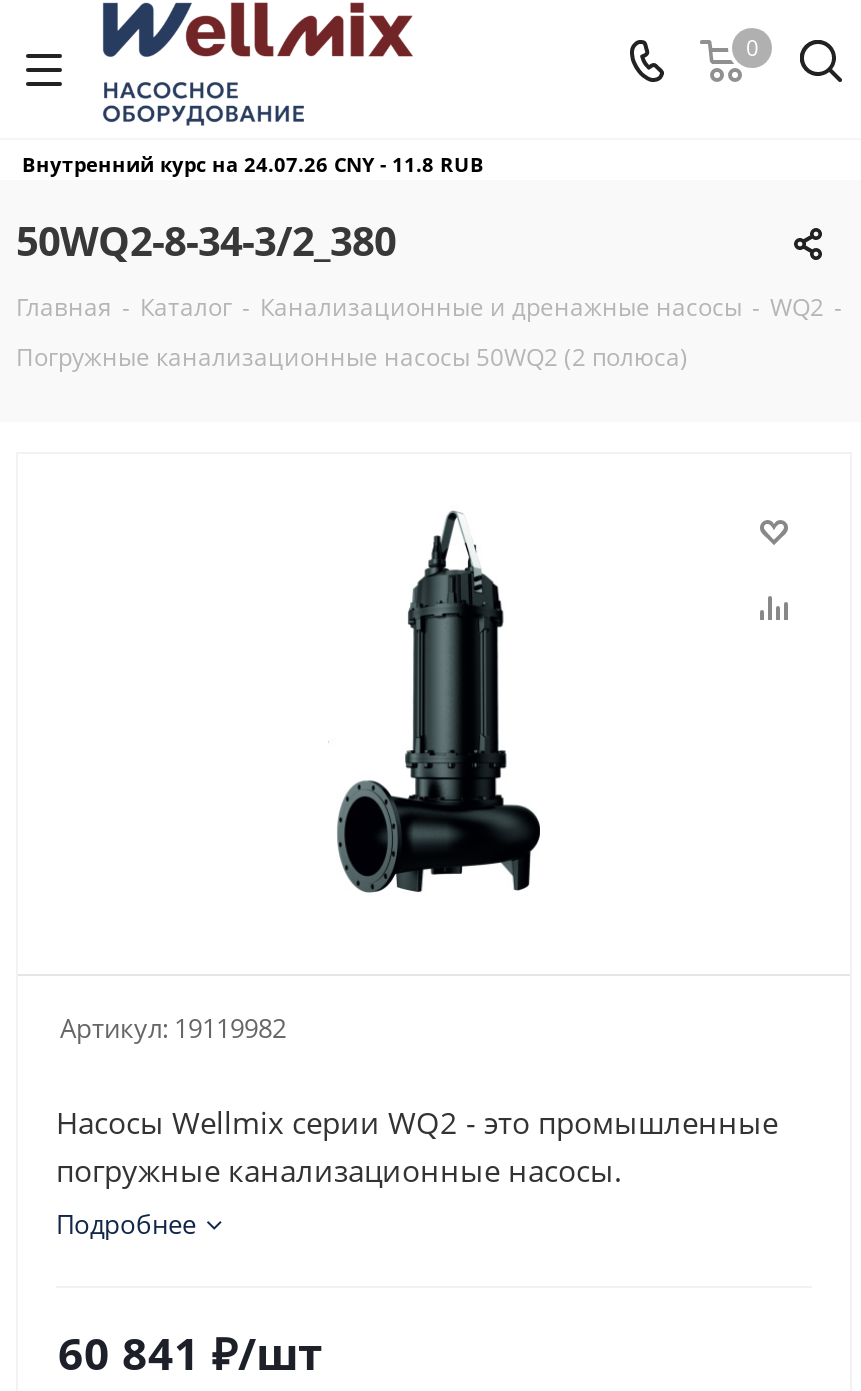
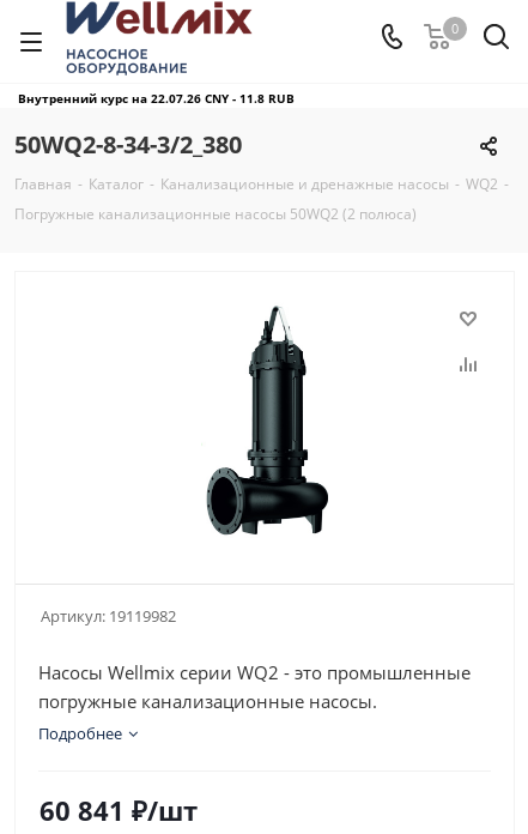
- Внутренний курс на 24.07.26 CNY - 11.8 RUB
+ Внутренний курс на 22.07.26 CNY - 11.8 RUB
